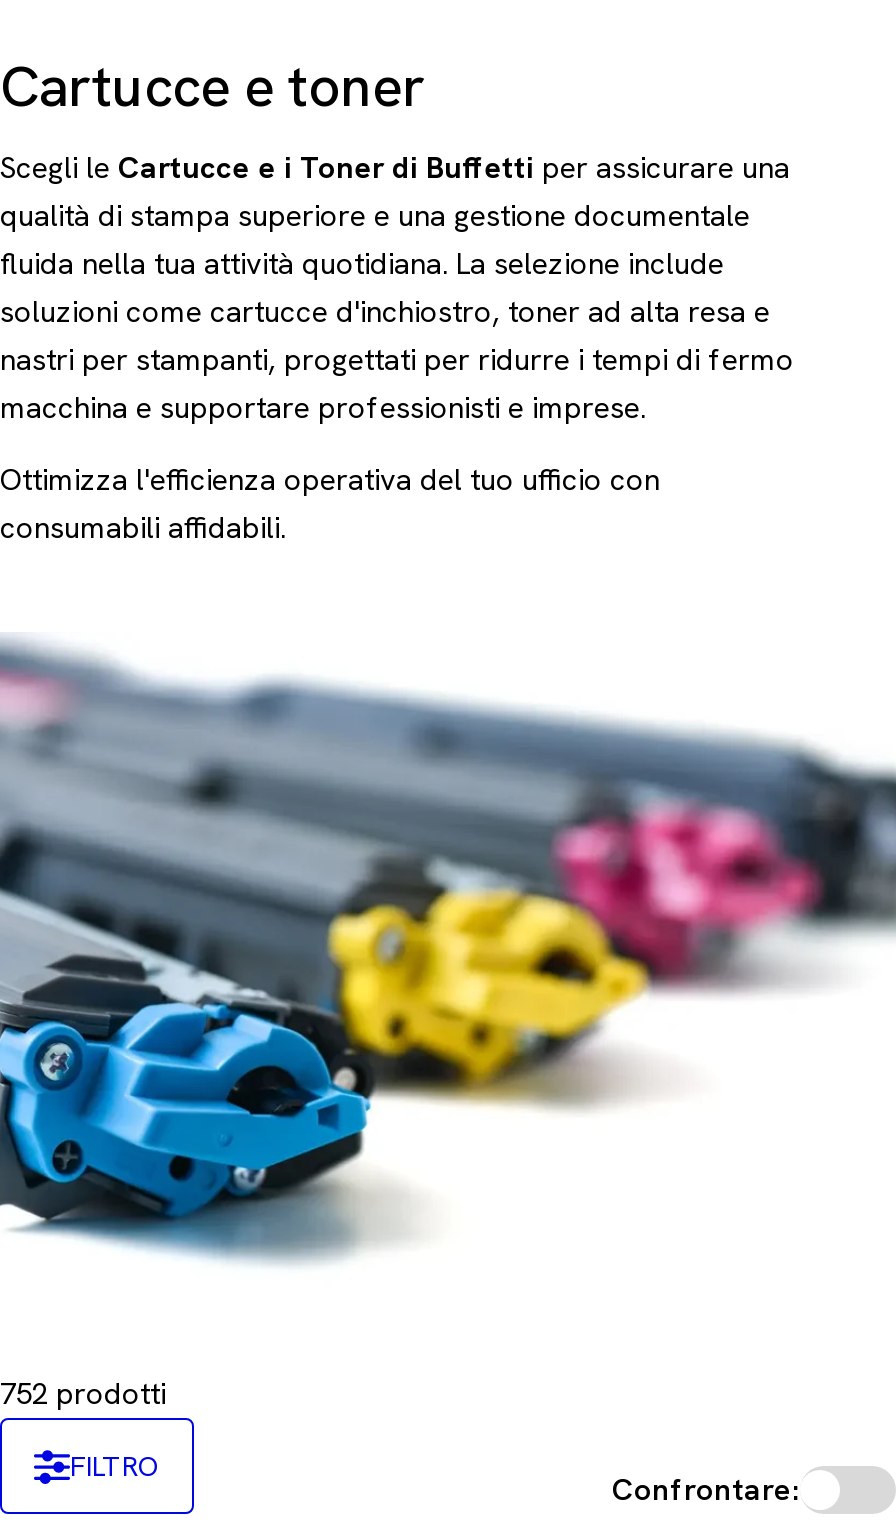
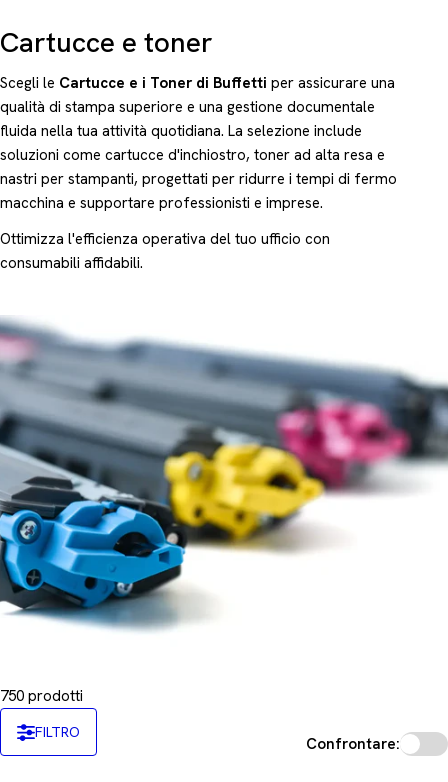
- 752 prodotti
+ 750 prodotti
